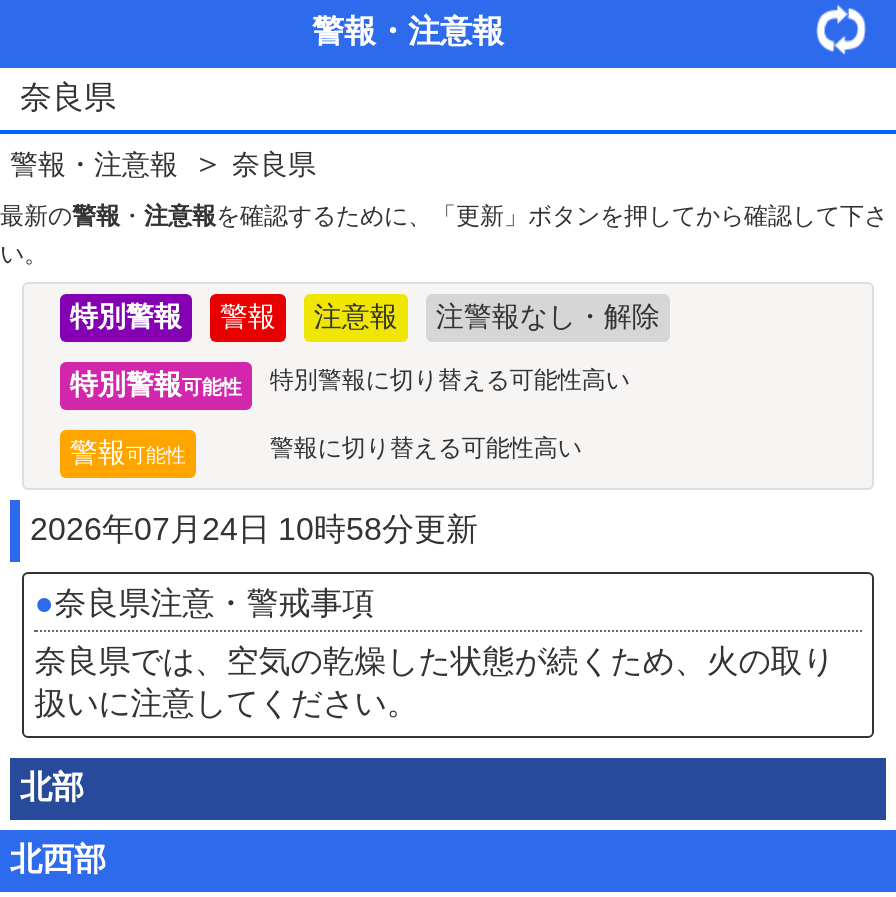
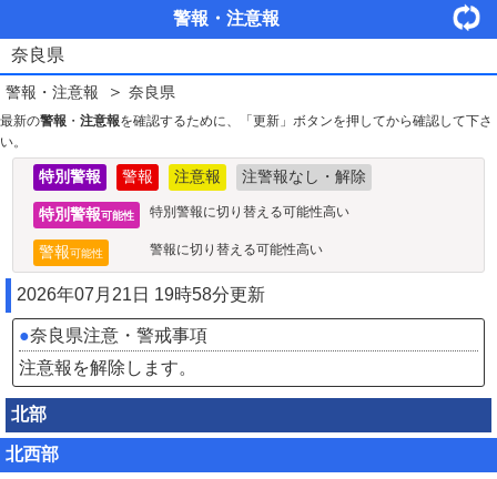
- 2026年07月24日 10時58分更新
+ 2026年07月21日 19時58分更新

- 奈良県では、空気の乾燥した状態が続くため、火の取り
- 扱いに注意してください。
+ 注意報を解除します。
